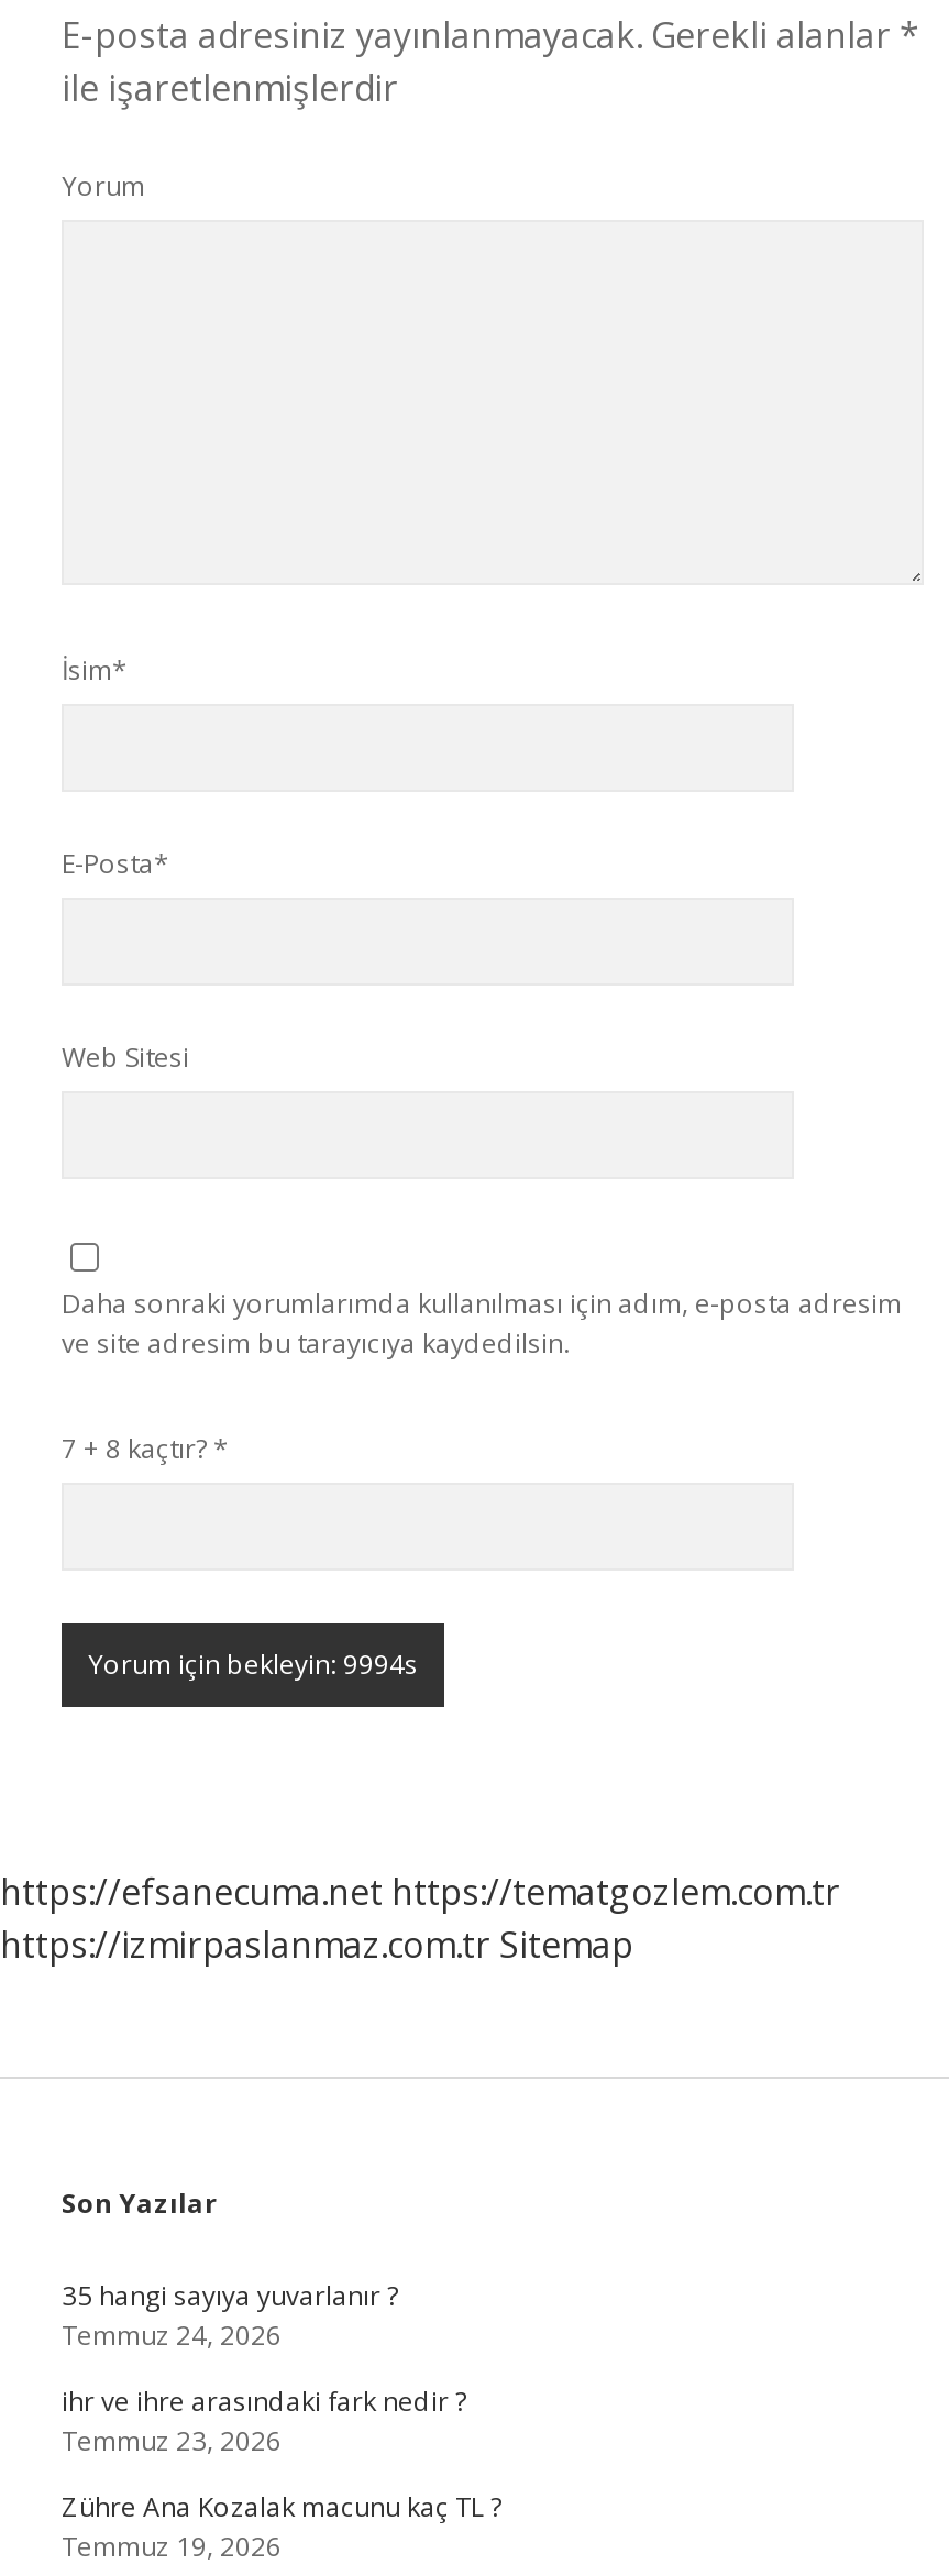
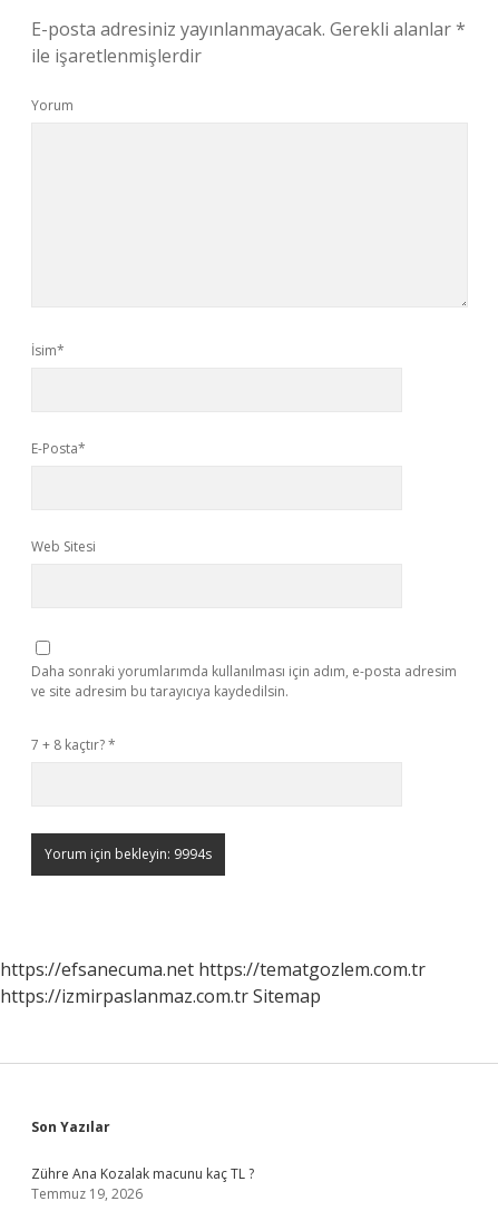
- 35 hangi sayıya yuvarlanır ?
- Temmuz 24, 2026
- ihr ve ihre arasındaki fark nedir ?
- Temmuz 23, 2026
